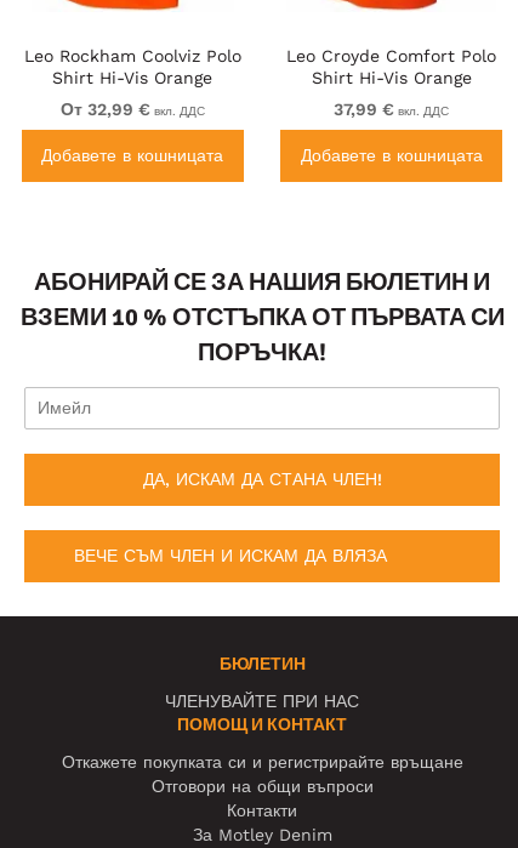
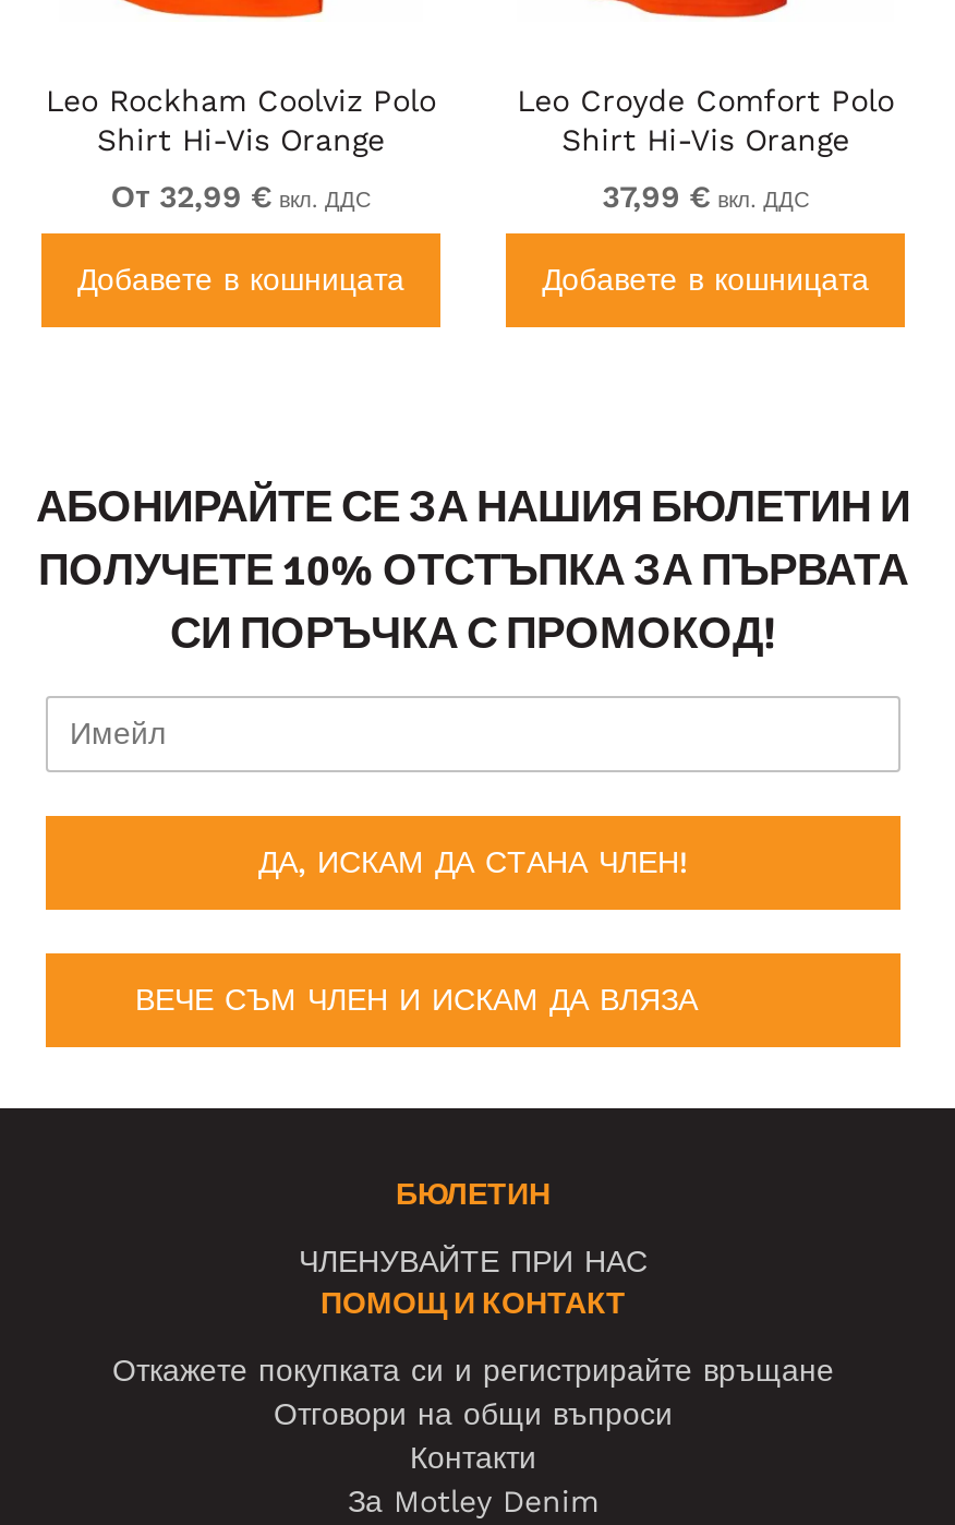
- АБОНИРАЙ СЕ ЗА НАШИЯ БЮЛЕТИН И
- ВЗЕМИ 10 % ОТСТЪПКА ОТ ПЪРВАТА СИ
- ПОРЪЧКА!
+ АБОНИРАЙТЕ СЕ ЗА НАШИЯ БЮЛЕТИН И
+ ПОЛУЧЕТЕ 10% ОТСТЪПКА ЗА ПЪРВАТА
+ СИ ПОРЪЧКА С ПРОМОКОД!
